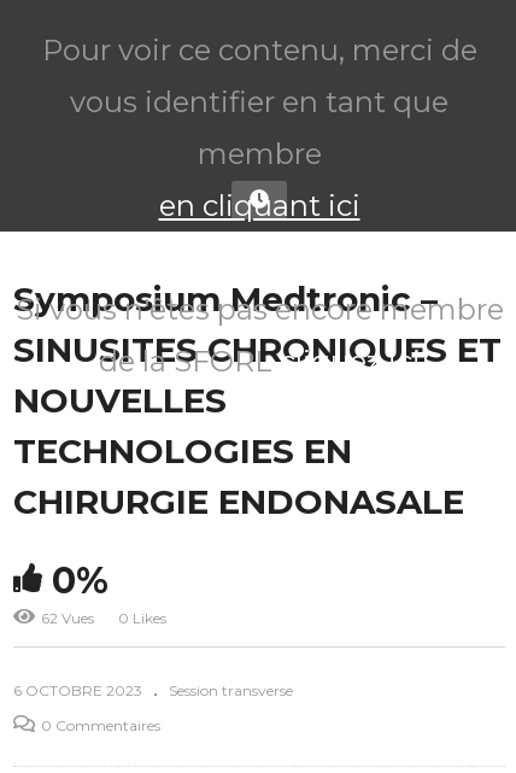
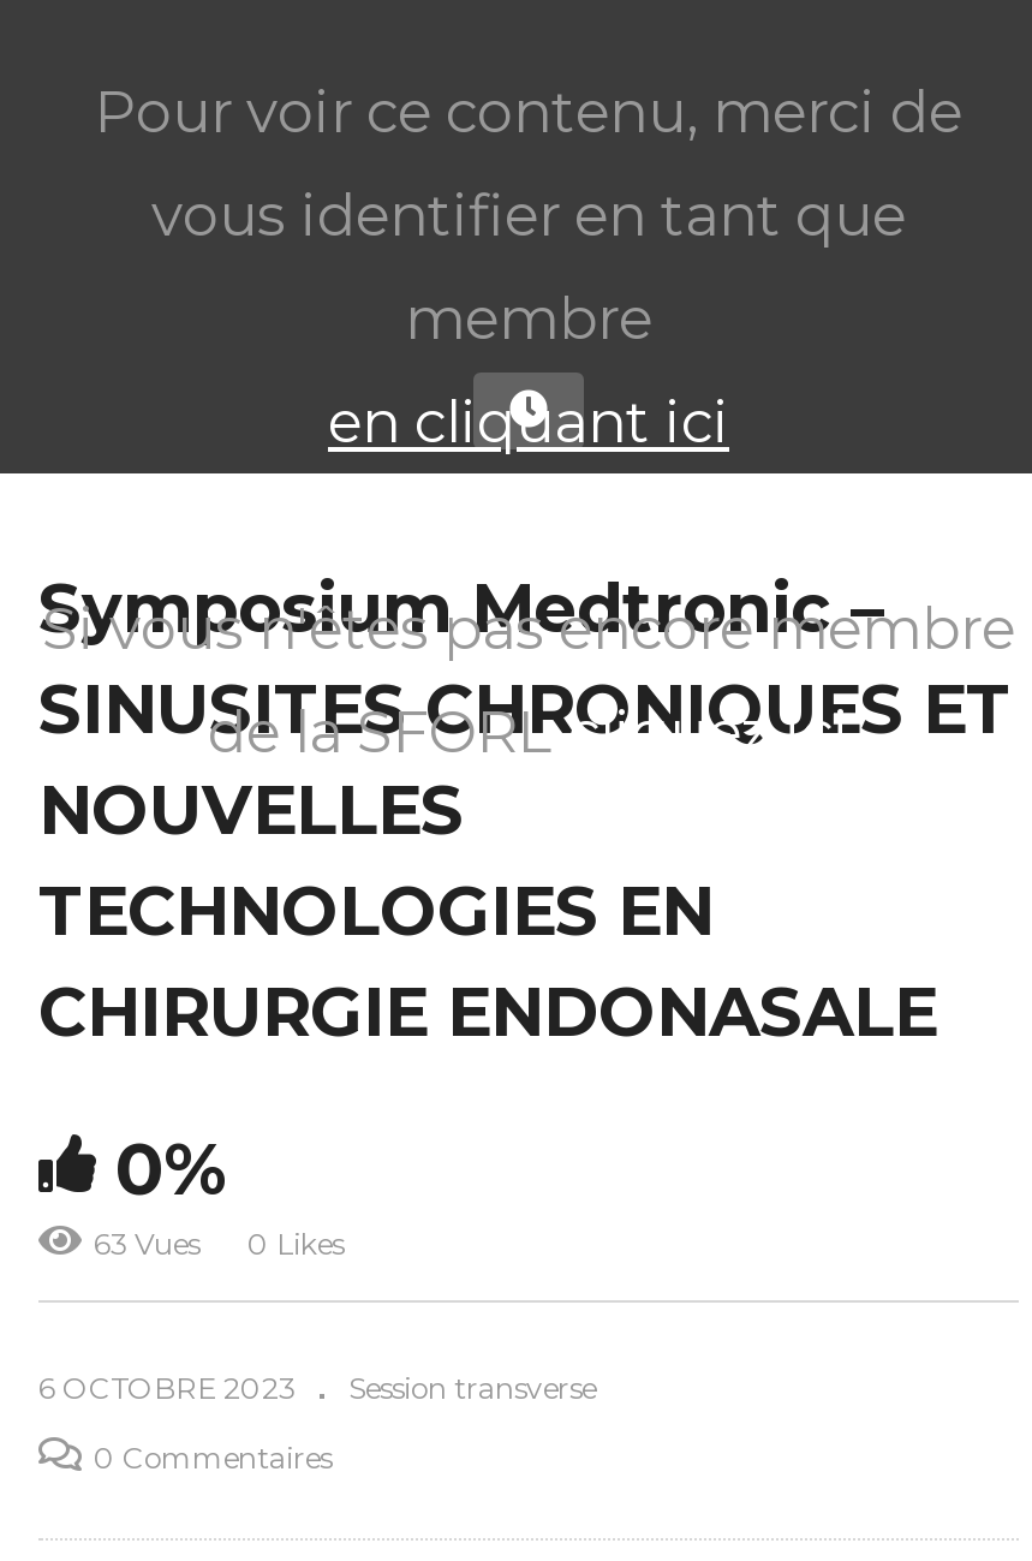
- 62 Vues
+ 63 Vues
